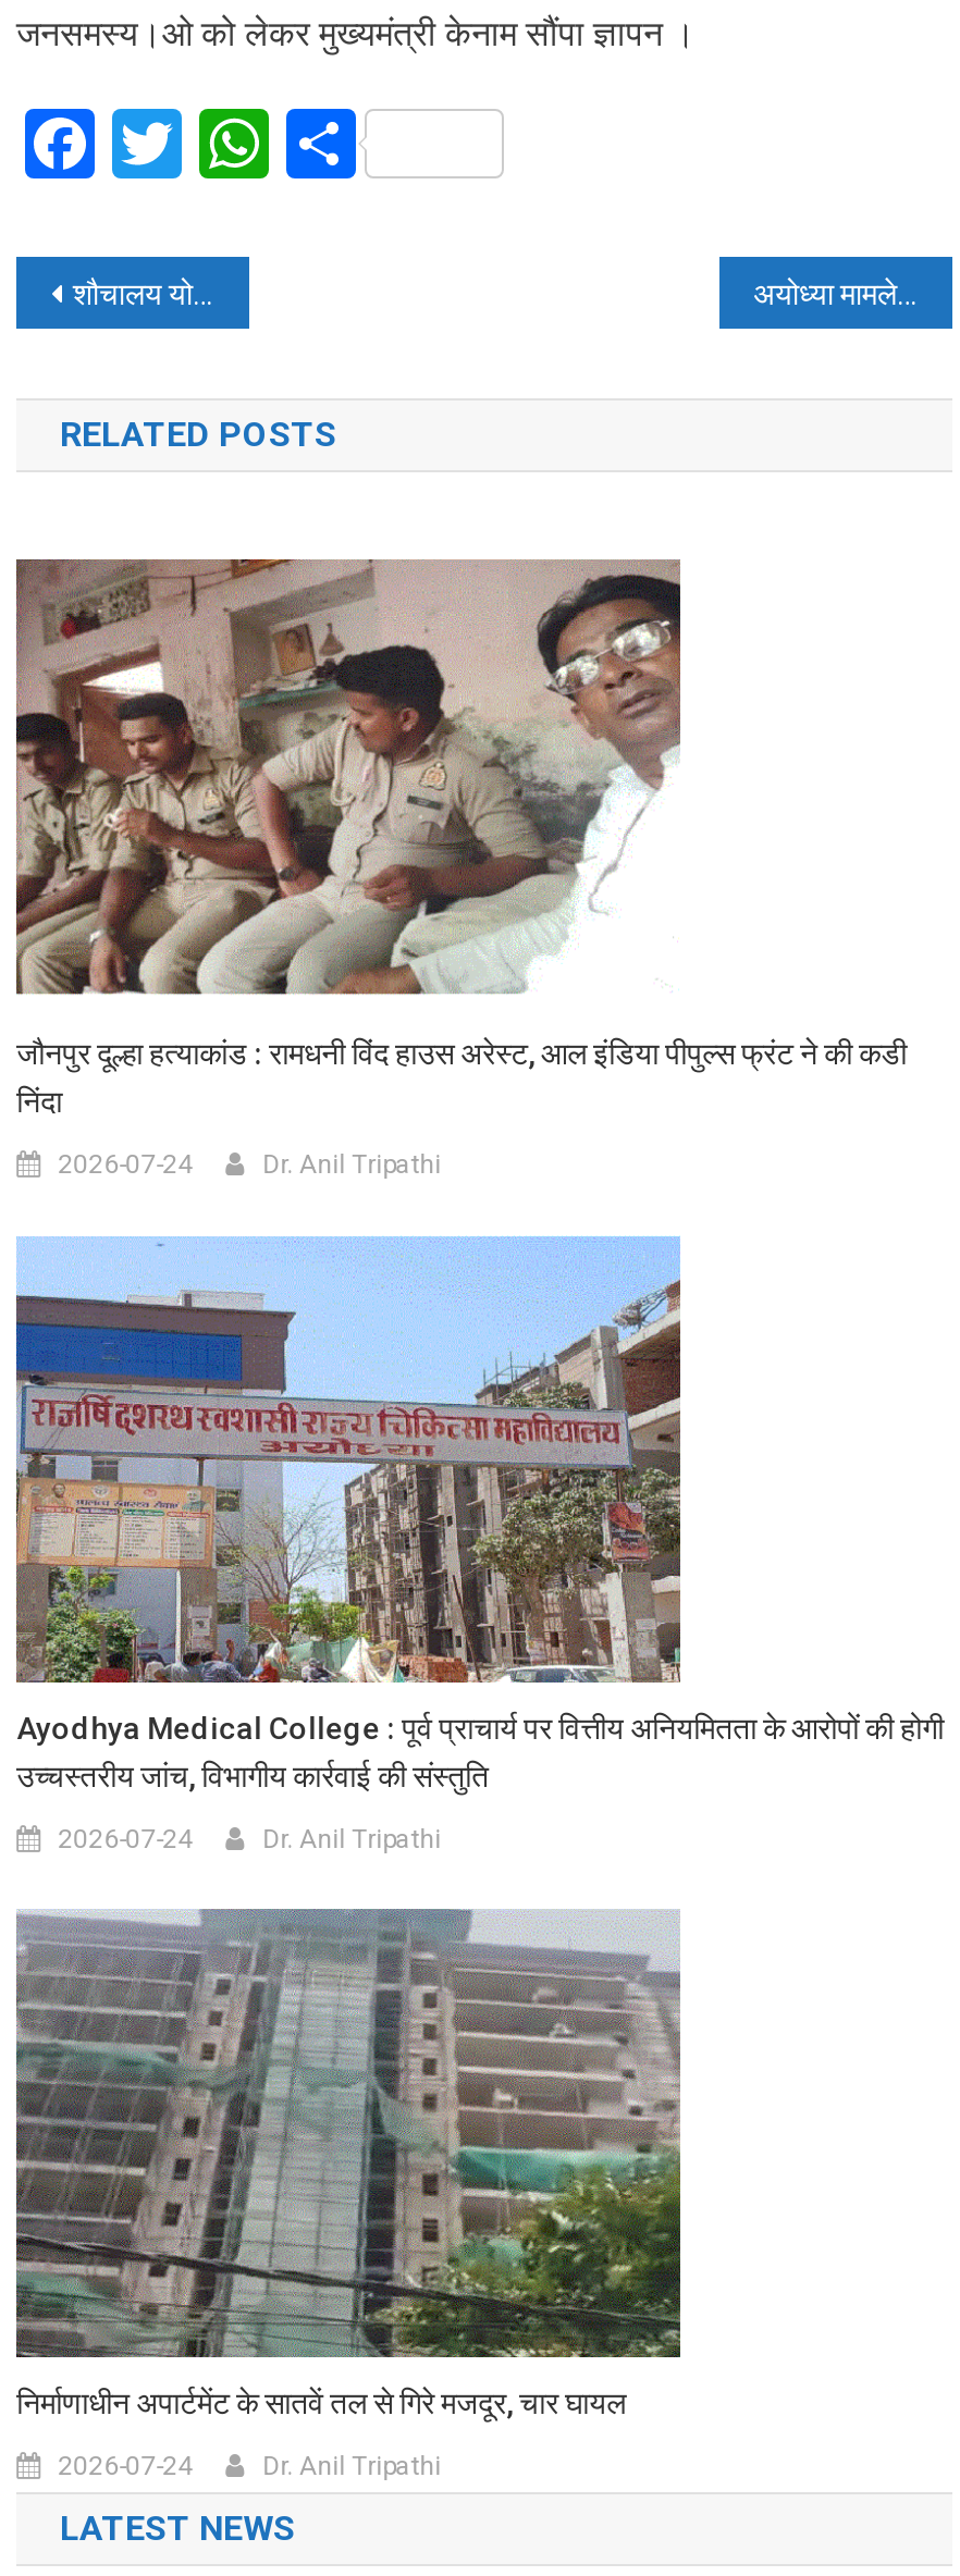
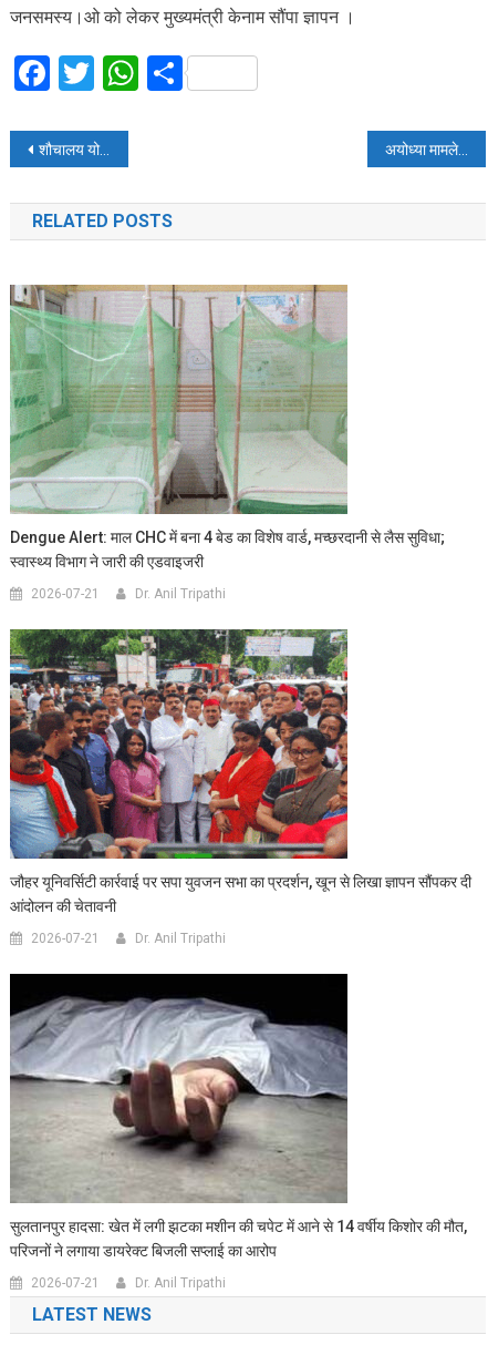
- [image]
- जौनपुर दूल्हा हत्याकांड : रामधनी विंद हाउस अरेस्ट, आल इंडिया पीपुल्स फ्रंट ने की कडी
- निंदा
+ [image]
+ Dengue Alert: माल CHC में बना 4 बेड का विशेष वार्ड, मच्छरदानी से लैस सुविधा;
+ स्वास्थ्य विभाग ने जारी की एडवाइजरी

- 2026-07-24
+ 2026-07-21

- [image]
- Ayodhya Medical College : पूर्व प्राचार्य पर वित्तीय अनियमितता के आरोपों की होगी
- उच्चस्तरीय जांच, विभागीय कार्रवाई की संस्तुति
+ [image]
+ जौहर यूनिवर्सिटी कार्रवाई पर सपा युवजन सभा का प्रदर्शन, खून से लिखा ज्ञापन सौंपकर दी
+ आंदोलन की चेतावनी

- 2026-07-24
+ 2026-07-21

- [image]
- निर्माणाधीन अपार्टमेंट के सातवें तल से गिरे मजदूर, चार घायल
+ [image]
+ सुलतानपुर हादसा: खेत में लगी झटका मशीन की चपेट में आने से 14 वर्षीय किशोर की मौत,
+ परिजनों ने लगाया डायरेक्ट बिजली सप्लाई का आरोप

- 2026-07-24
+ 2026-07-21
